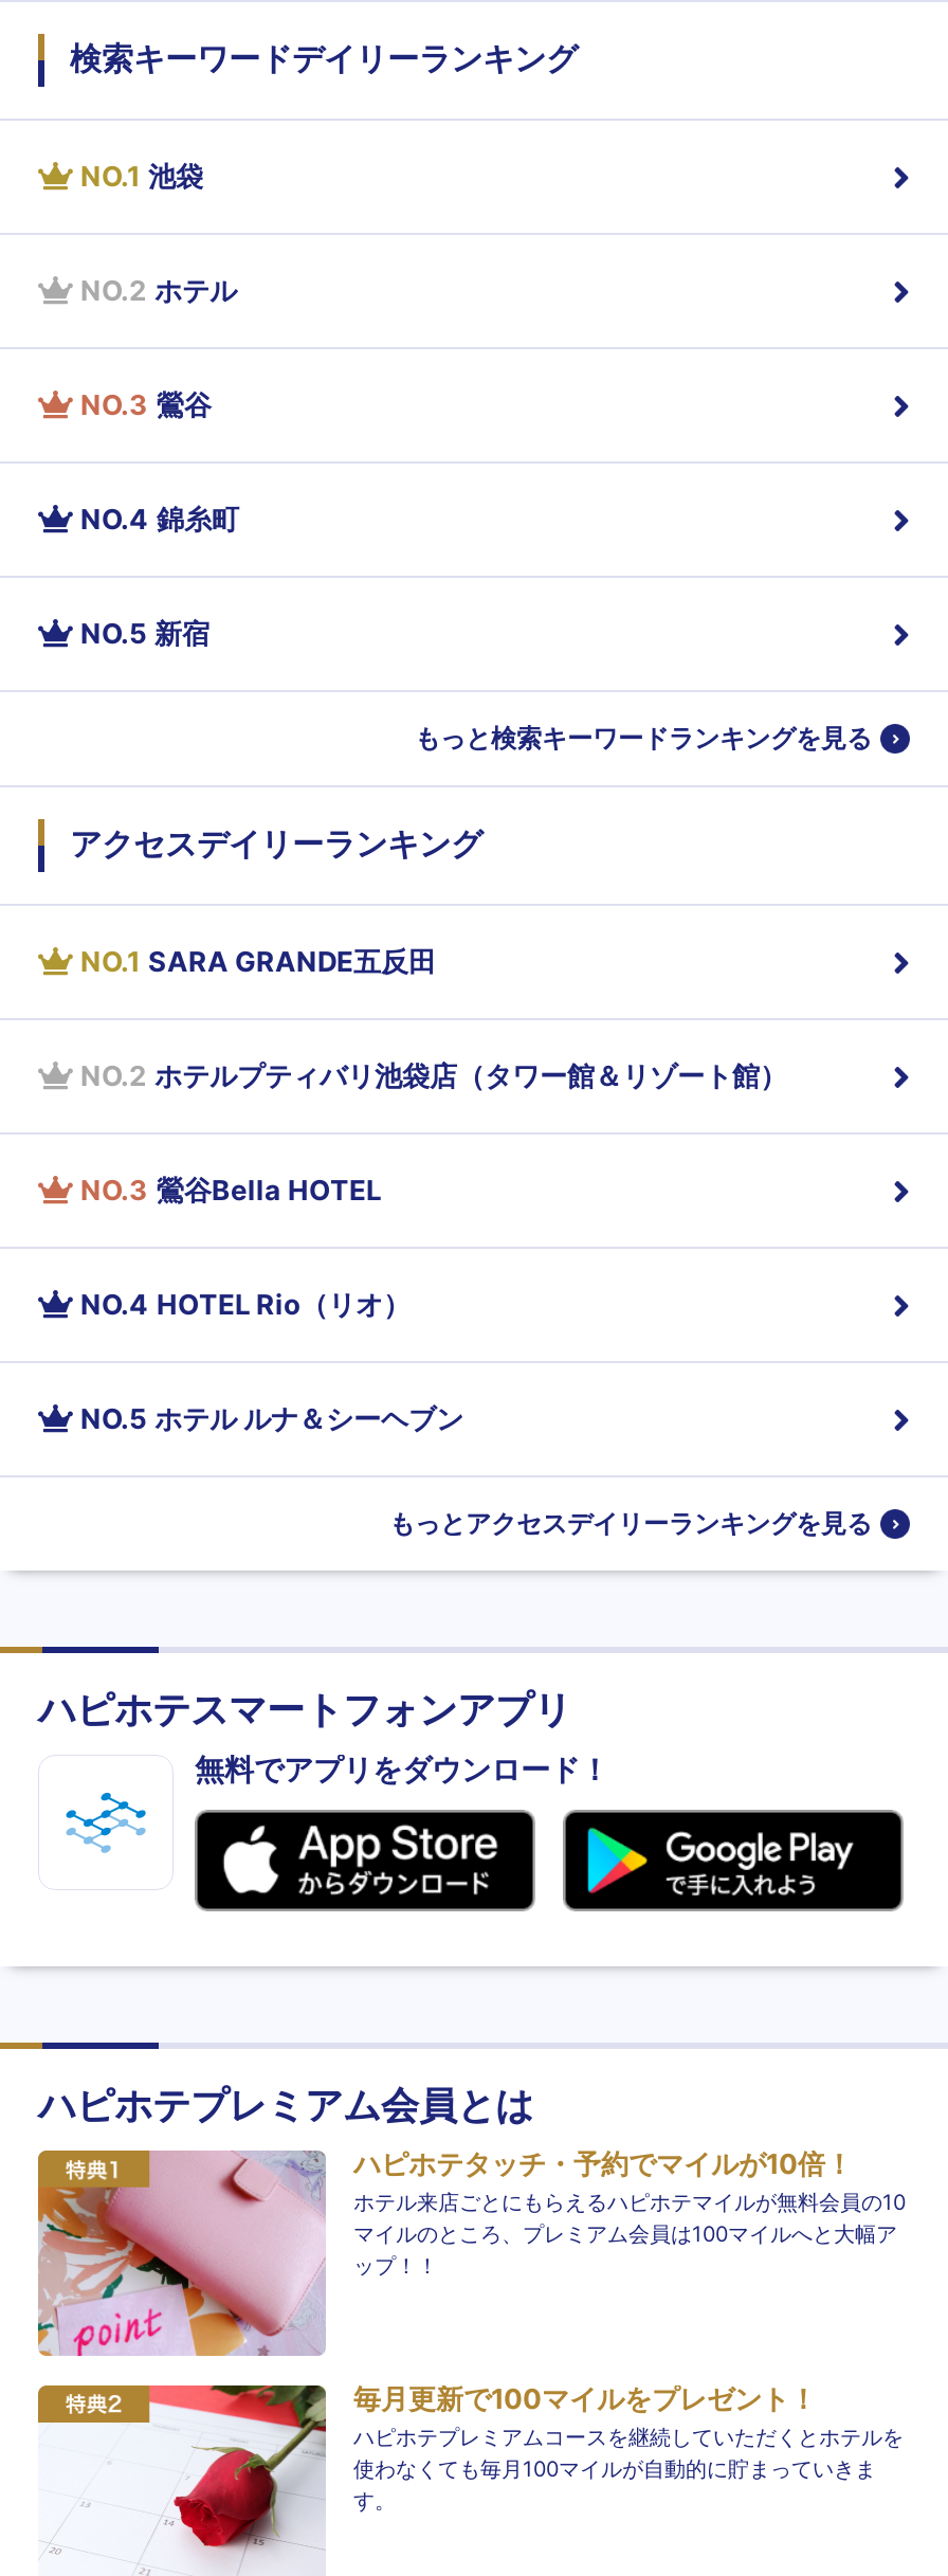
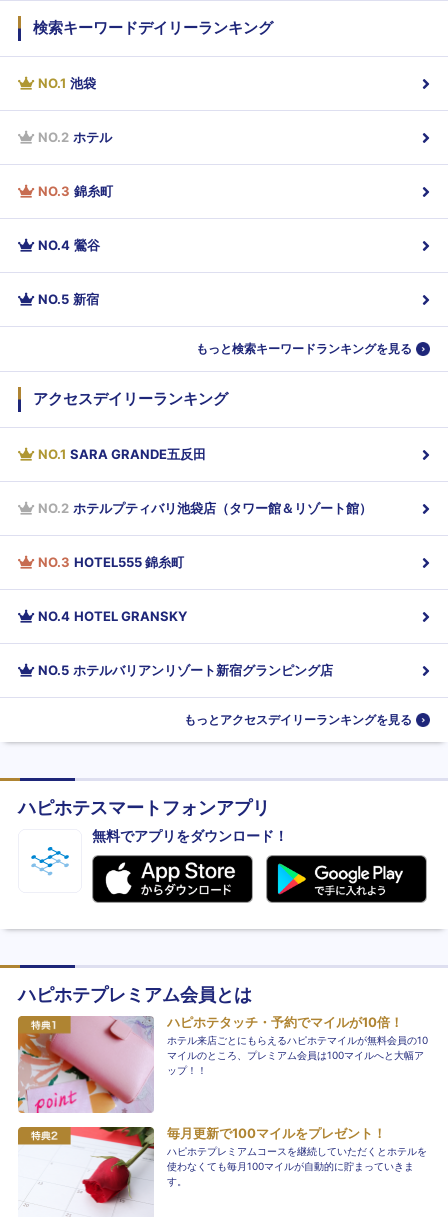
- NO.3 鶯谷
+ NO.3 錦糸町

- NO.4 錦糸町
+ NO.4 鶯谷

- NO.3 鶯谷Bella HOTEL
+ NO.3 HOTEL555 錦糸町

- NO.4 HOTEL Rio（リオ）
+ NO.4 HOTEL GRANSKY

- NO.5 ホテル ルナ＆シーヘブン
+ NO.5 ホテルバリアンリゾート新宿グランピング店
